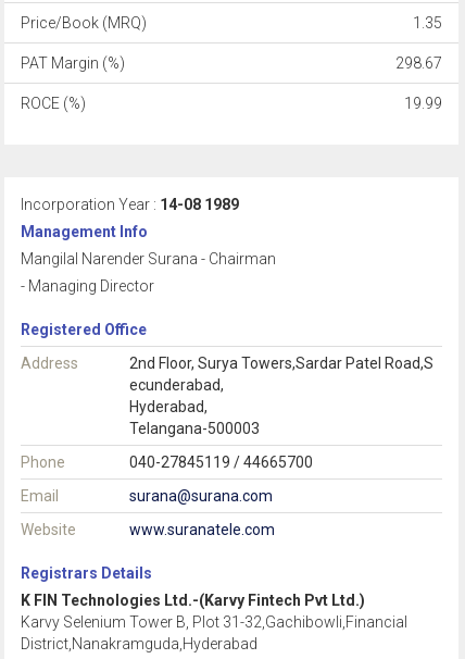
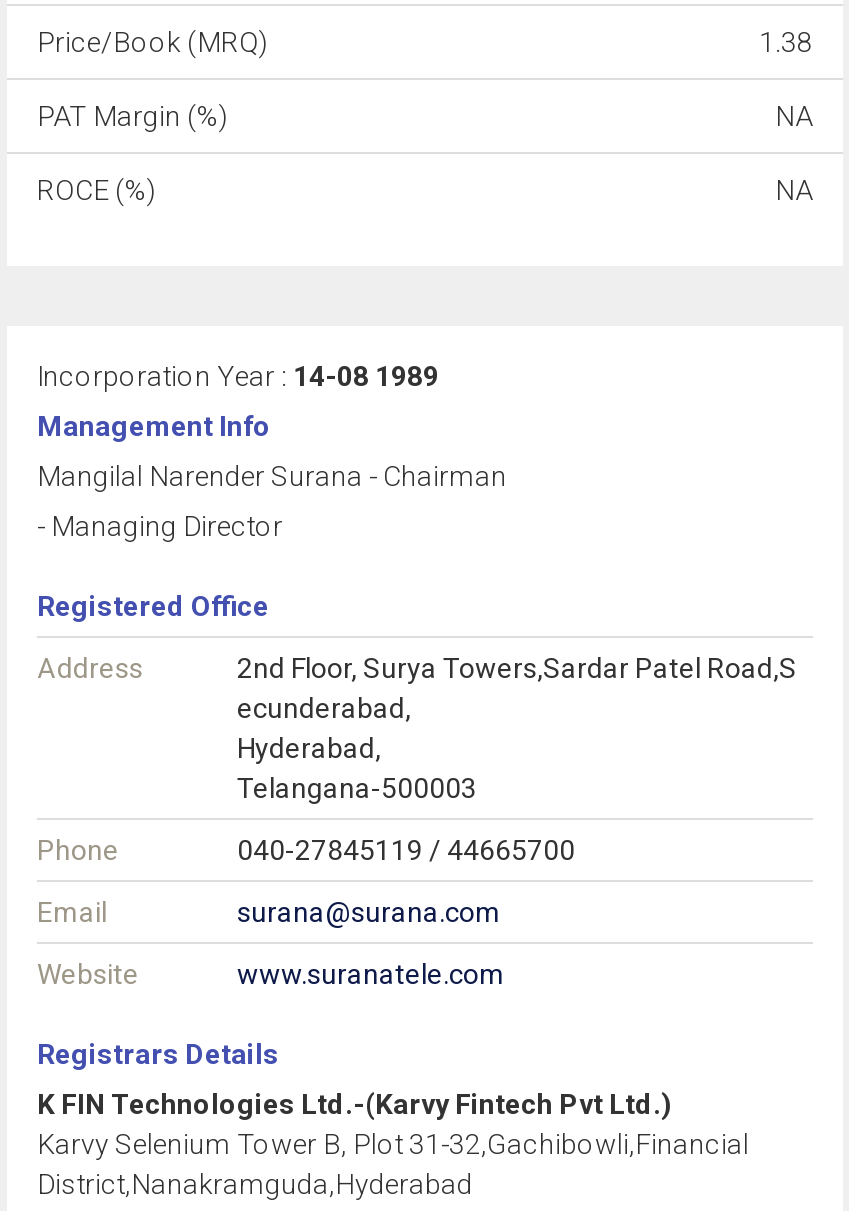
- 1.35
+ 1.38

- 298.67
+ NA

- 19.99
+ NA
